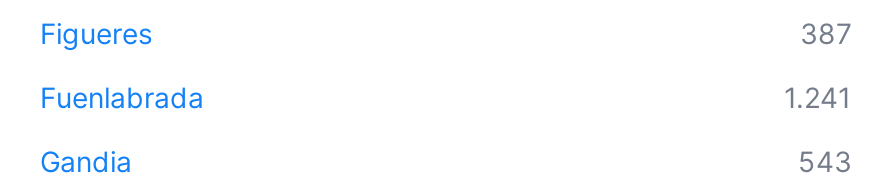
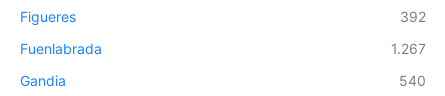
- 387
+ 392

- 1.241
+ 1.267

- 543
+ 540
